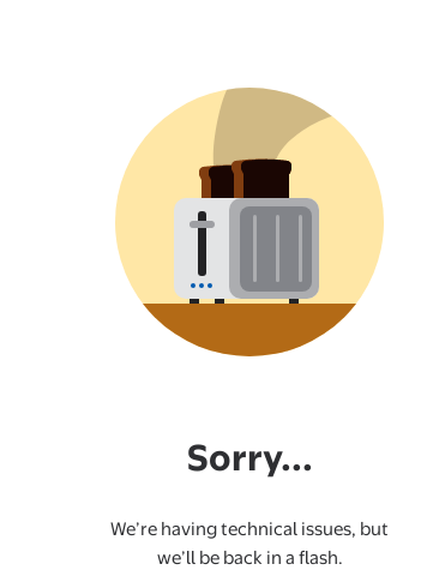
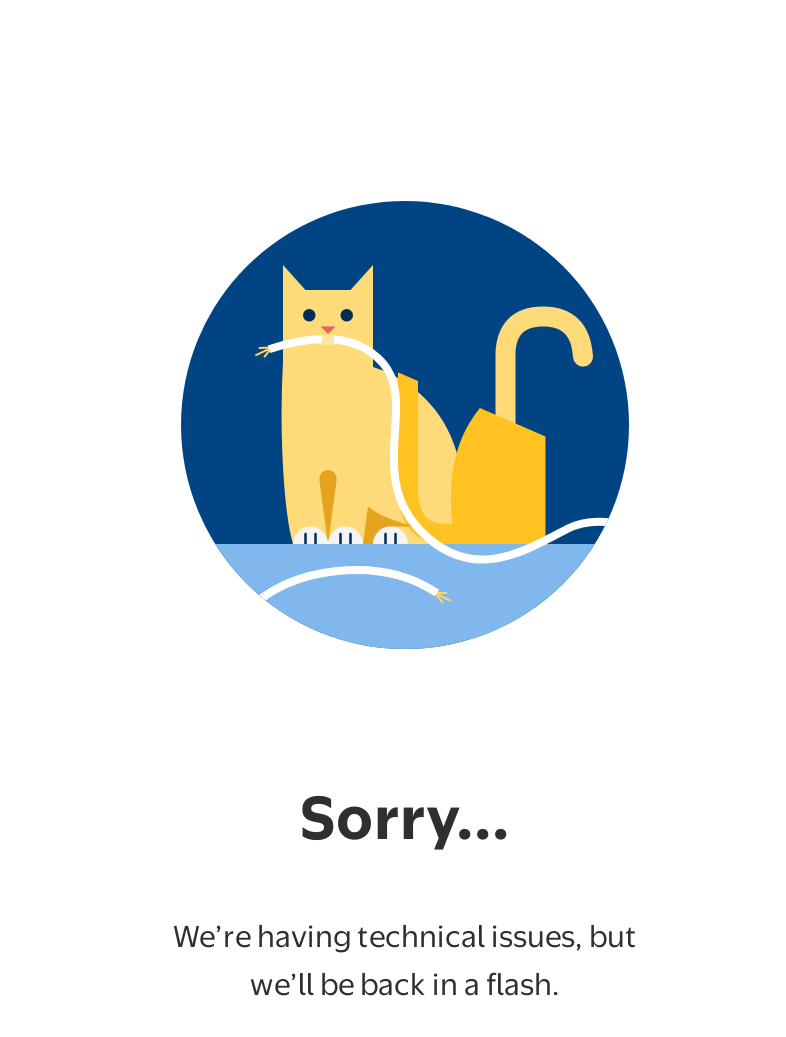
- [image]
+ [image]
